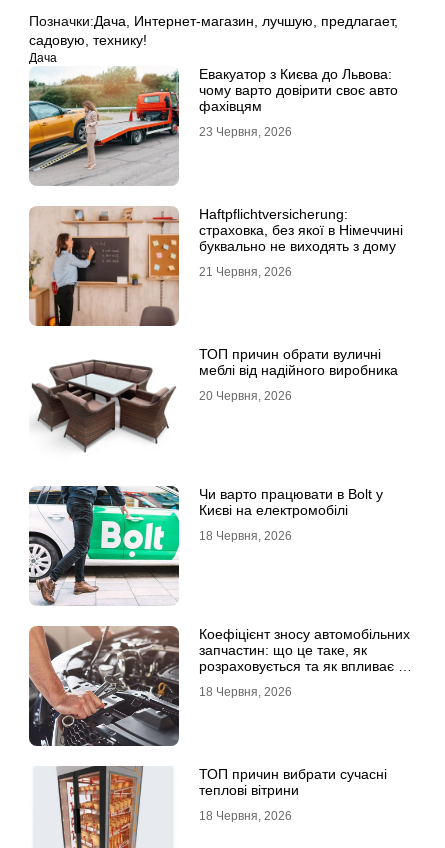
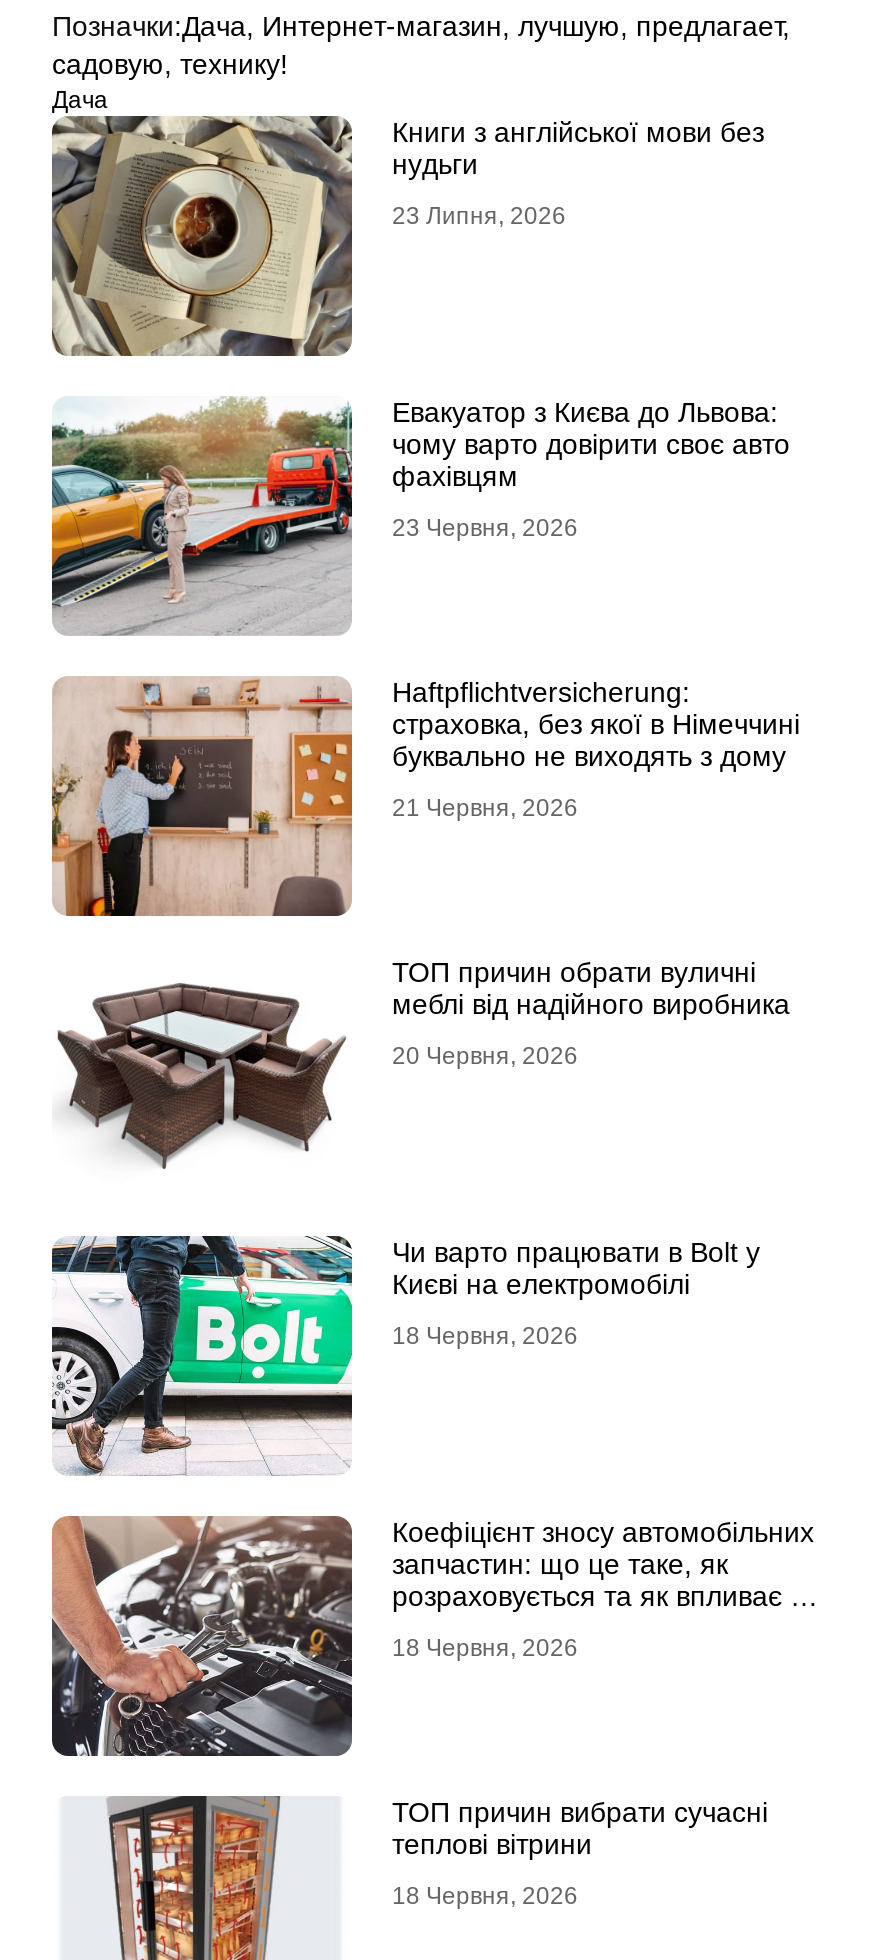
+ [image]
+ Книги з англійської мови без
+ нудьги
+ 23 Липня, 2026
